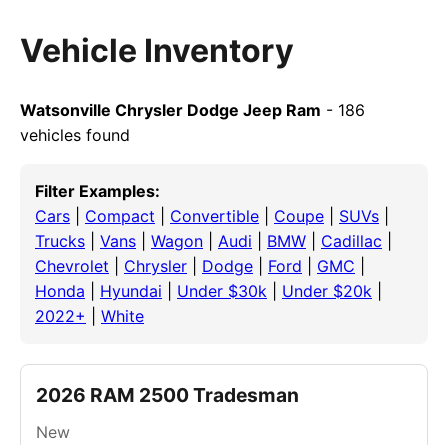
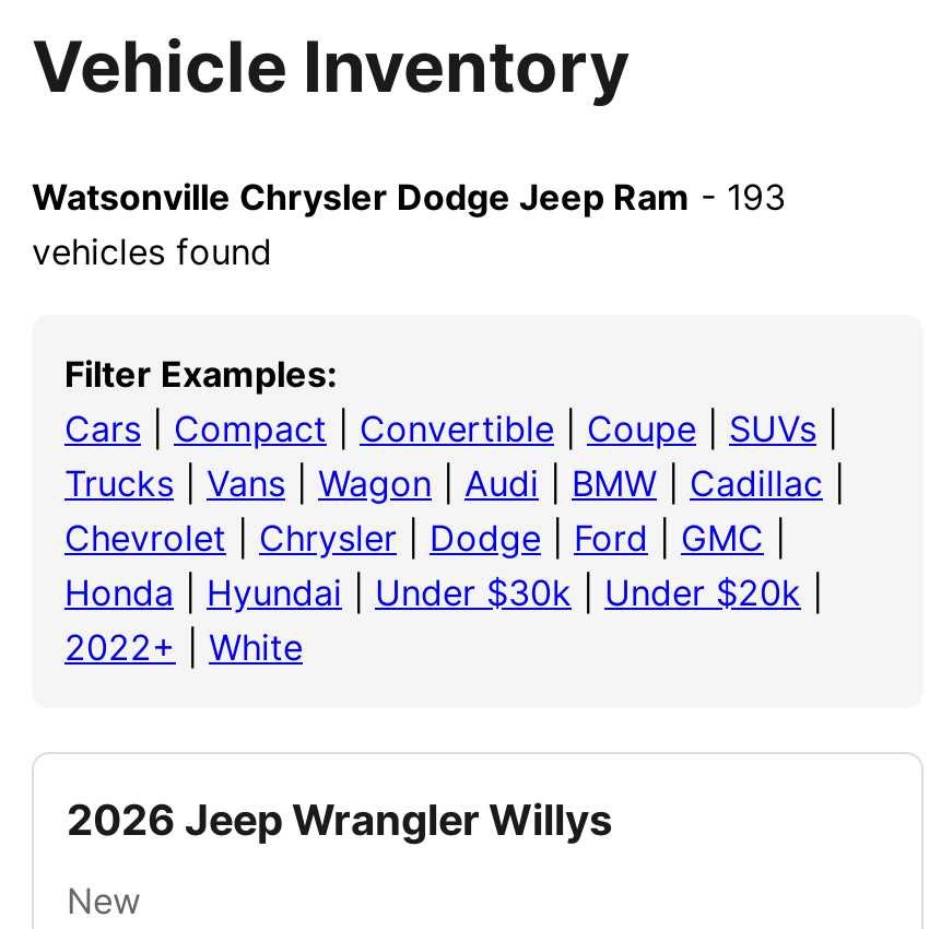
- Watsonville Chrysler Dodge Jeep Ram - 186
+ Watsonville Chrysler Dodge Jeep Ram - 193

- 2026 RAM 2500 Tradesman
+ 2026 Jeep Wrangler Willys
